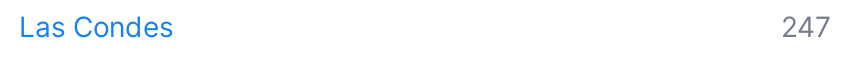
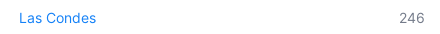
- 247
+ 246
